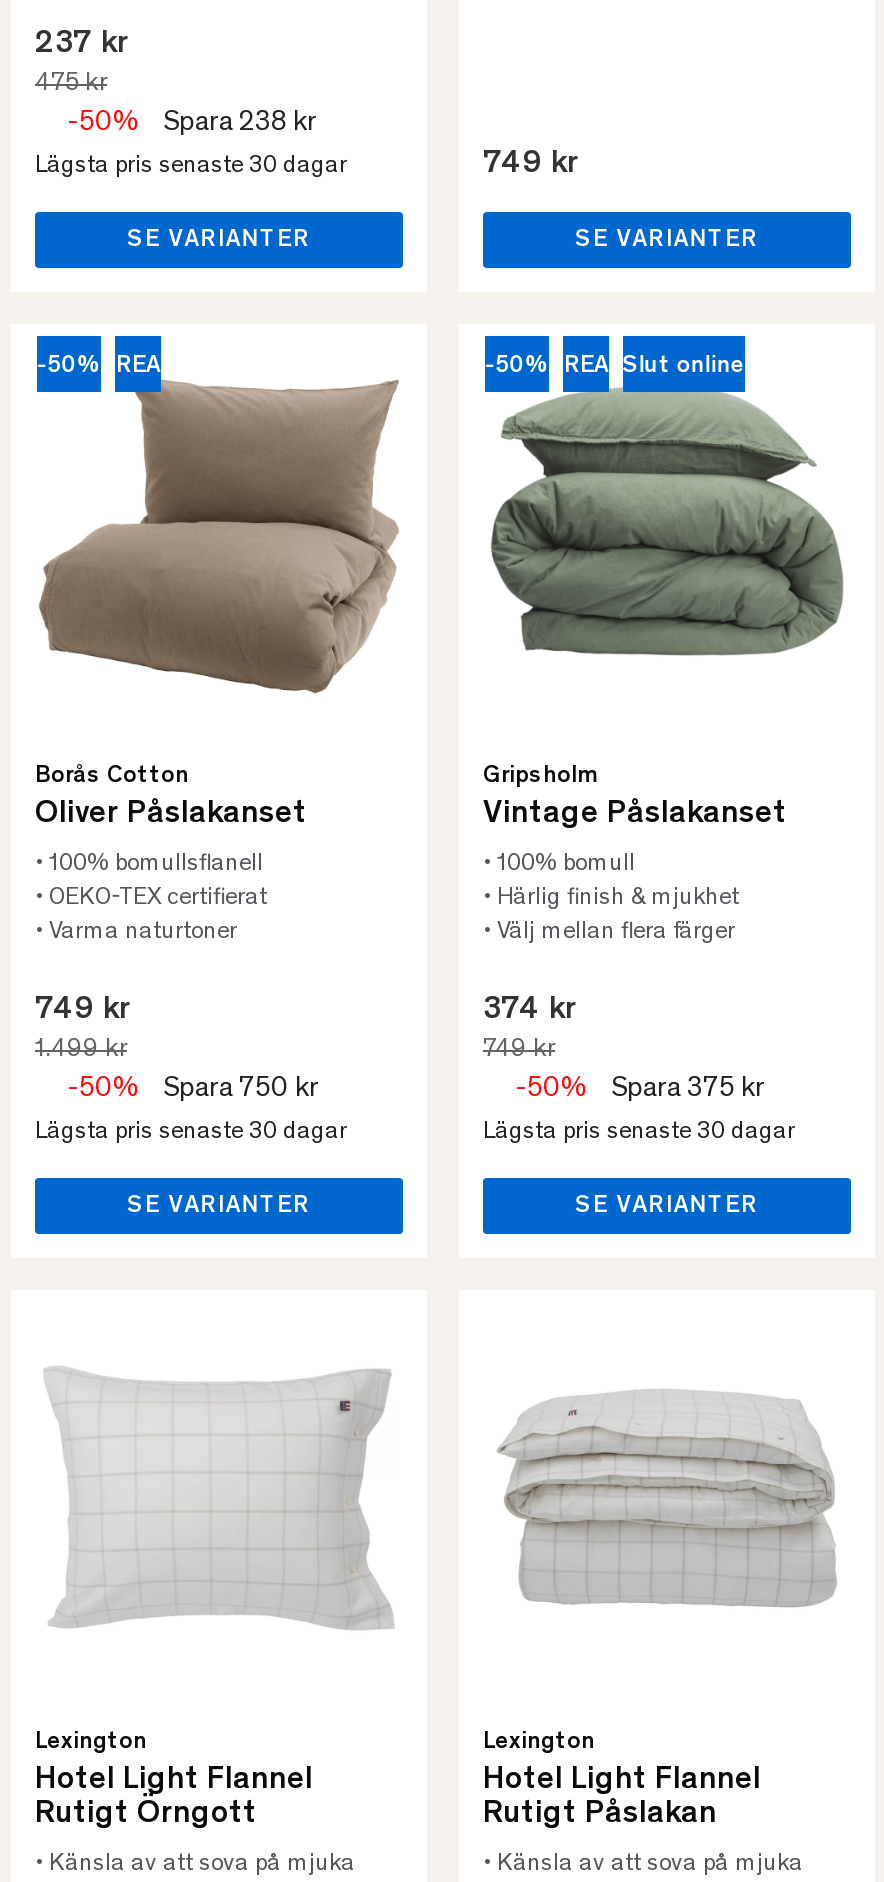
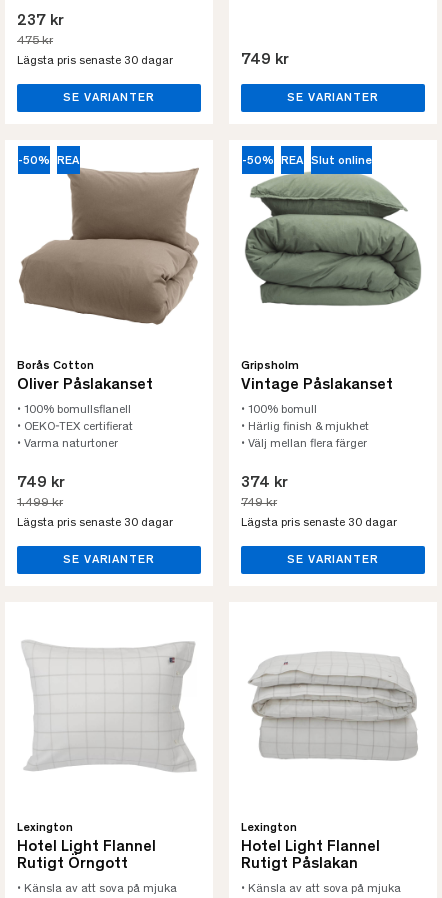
- -50%
- Spara 238 kr

- -50%
- Spara 750 kr

- -50%
- Spara 375 kr
